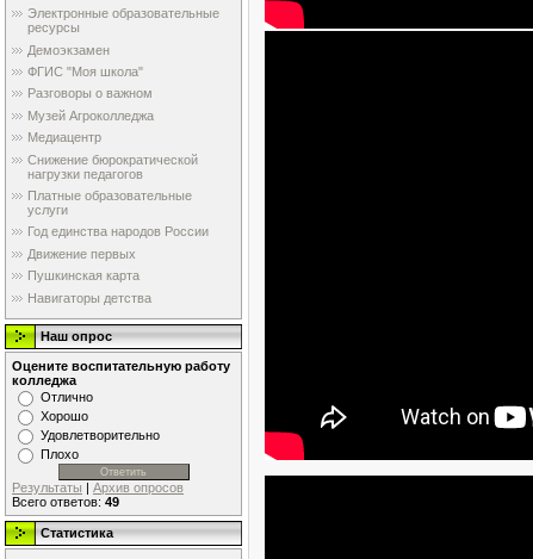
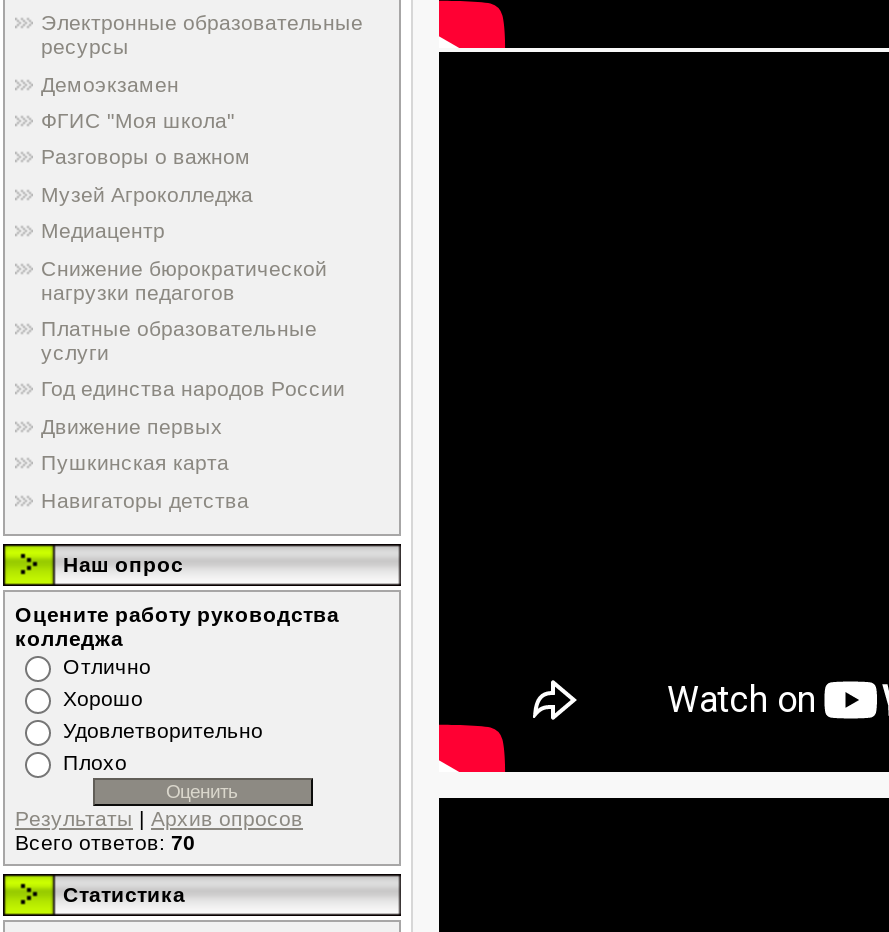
- Оцените воспитательную работу
+ Оцените работу руководства

- Всего ответов:49
+ Всего ответов:70
